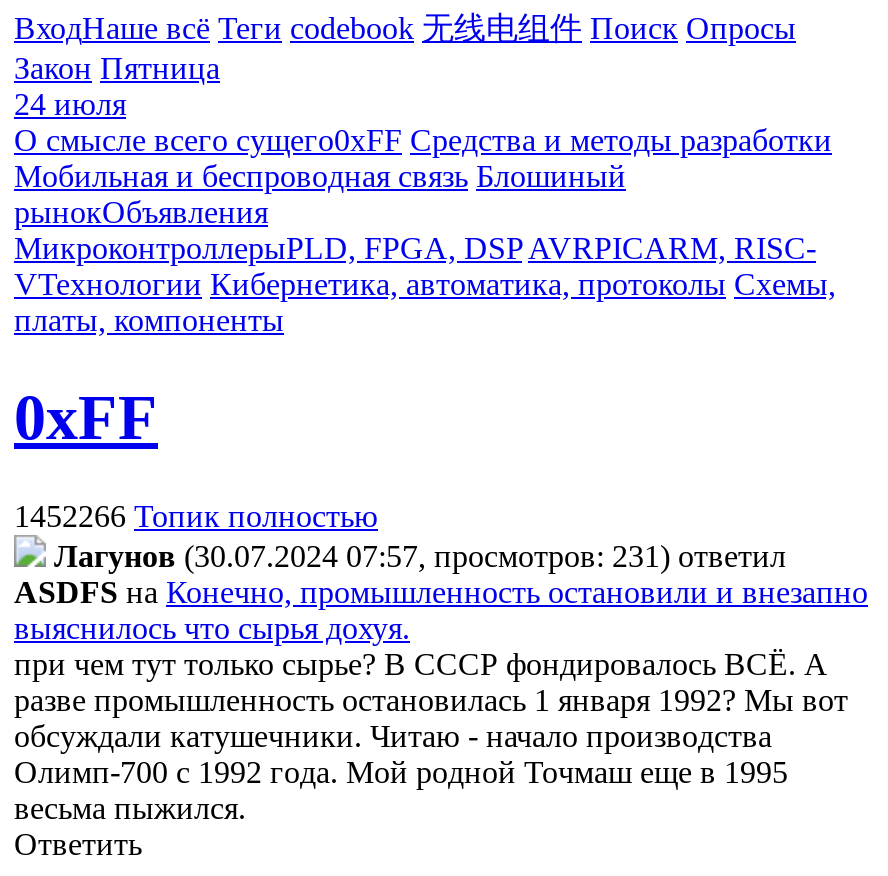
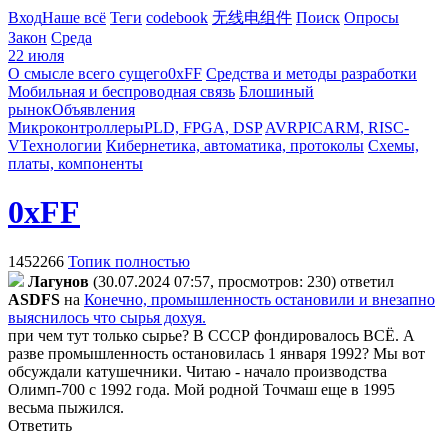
- Закон Пятница
+ Закон Среда

- 24 июля
+ 22 июля

- Лaгyнoв (30.07.2024 07:57, просмотров: 231) ответил
+ Лaгyнoв (30.07.2024 07:57, просмотров: 230) ответил
